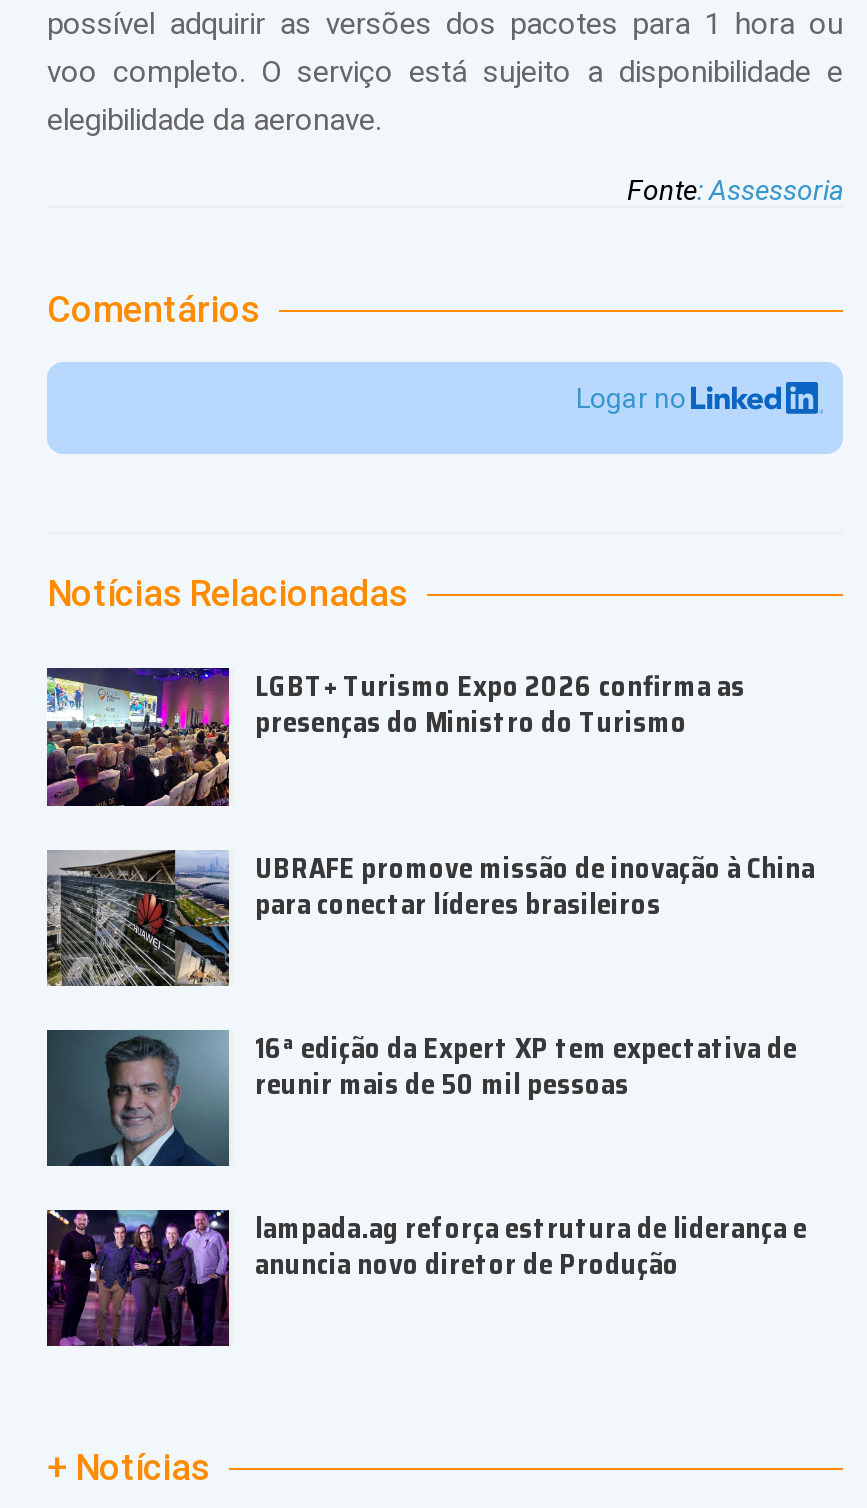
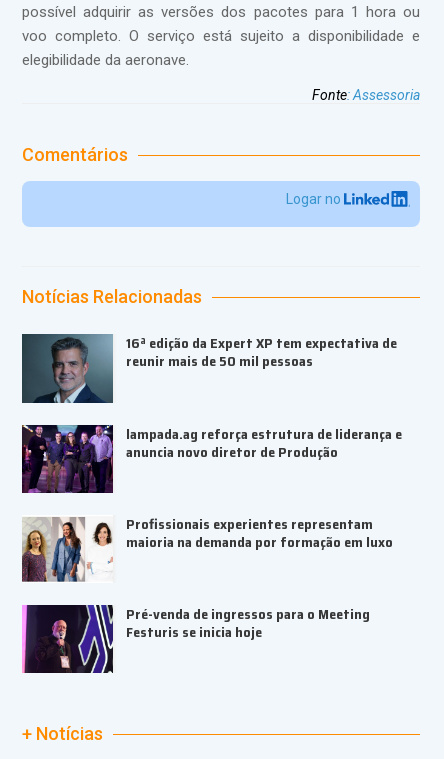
- [image]
- LGBT+ Turismo Expo 2026 confirma as
- presenças do Ministro do Turismo
- UBRAFE promove missão de inovação à China
- para conectar líderes brasileiros

- [image]

moved up: [image] | 16ª edição da Expert XP tem expectativa de | reunir mais de 50 mil pessoas | lampada.ag reforça estrutura de liderança e | anuncia novo diretor de Produção

+ [image]
+ Profissionais experientes representam
+ maioria na demanda por formação em luxo
+ Pré-venda de ingressos para o Meeting
+ Festuris se inicia hoje

+ [image]
